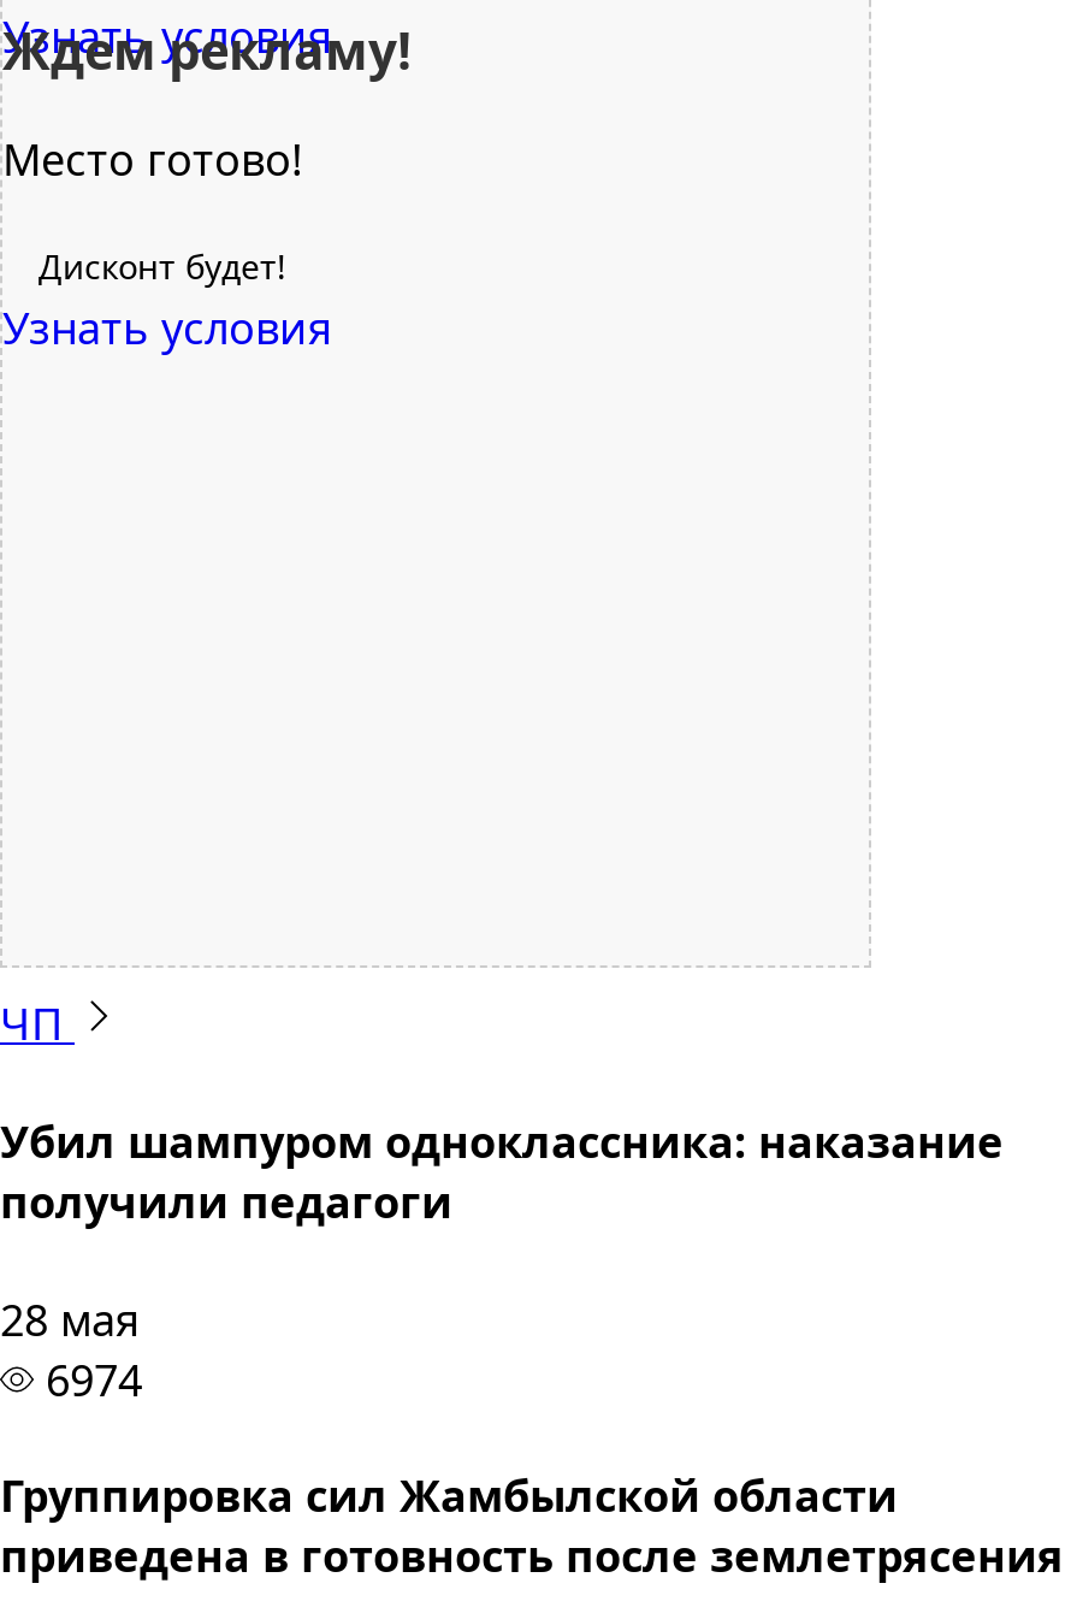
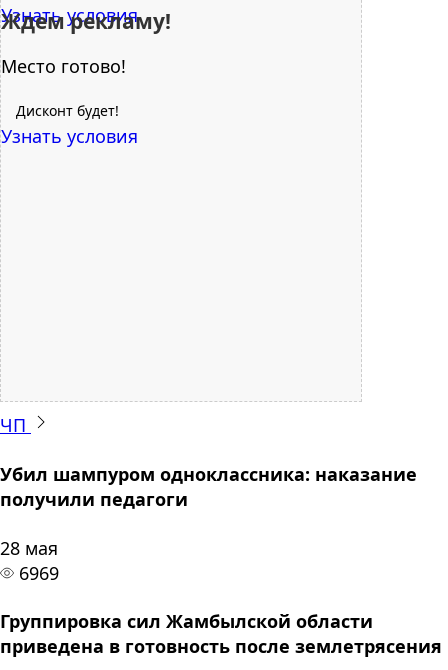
- 6974
+ 6969
